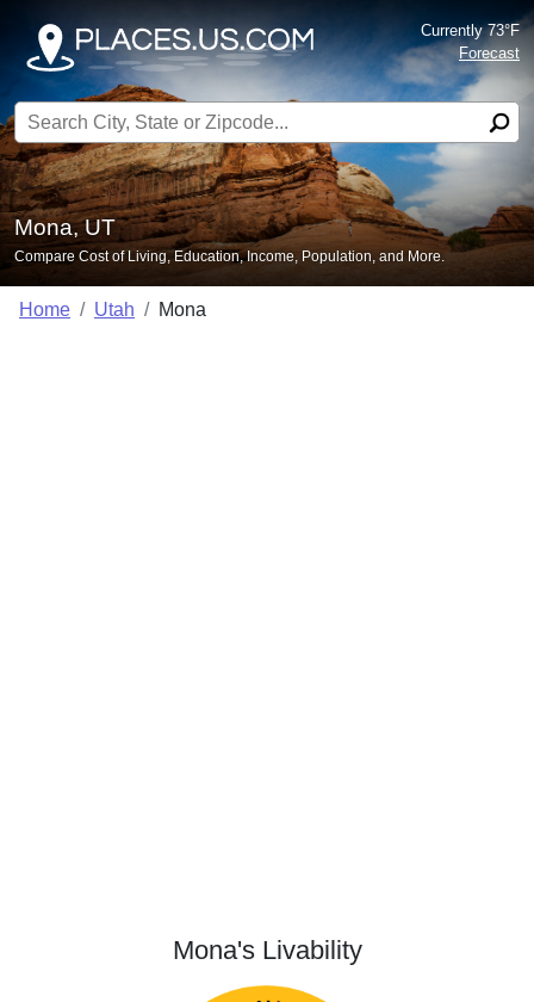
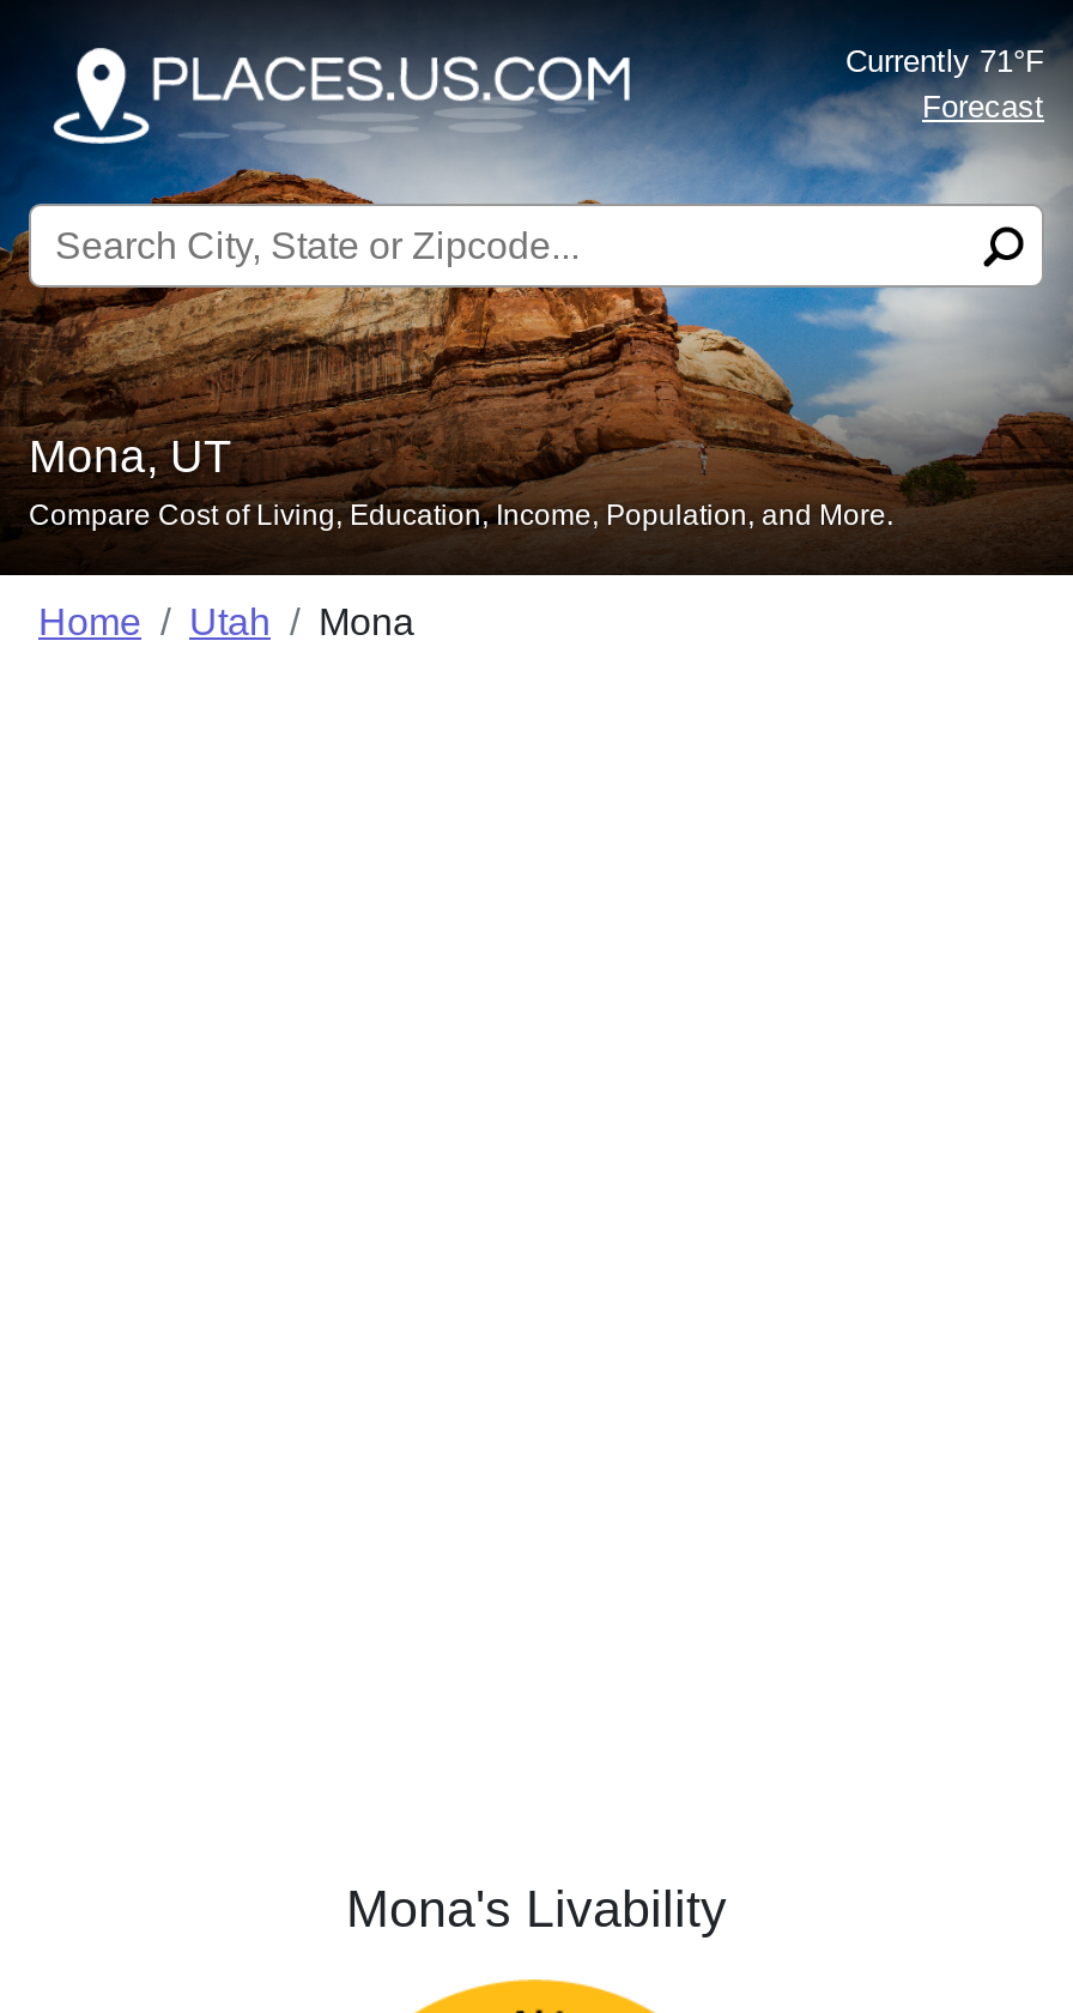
- Currently 73°F
+ Currently 71°F
